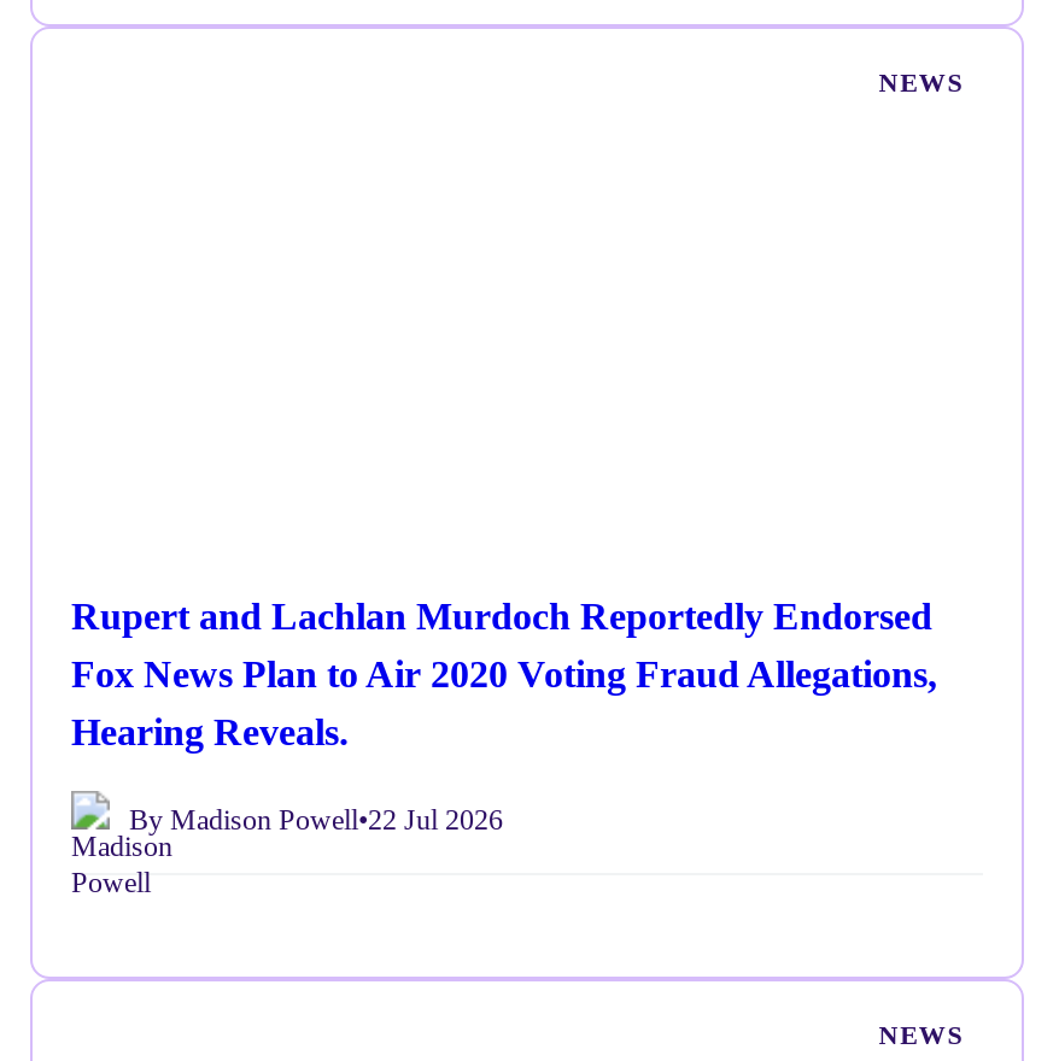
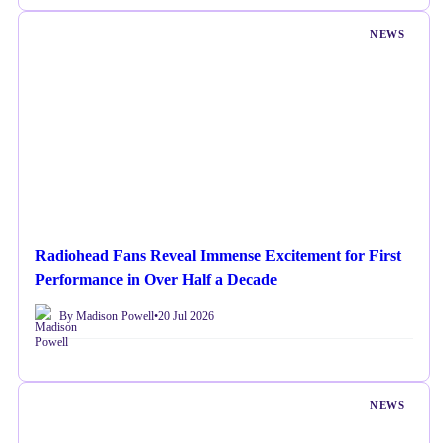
- Rupert and Lachlan Murdoch Reportedly Endorsed
- Fox News Plan to Air 2020 Voting Fraud Allegations,
- Hearing Reveals.
+ Radiohead Fans Reveal Immense Excitement for First
+ Performance in Over Half a Decade

- By Madison Powell•22 Jul 2026
+ By Madison Powell•20 Jul 2026
